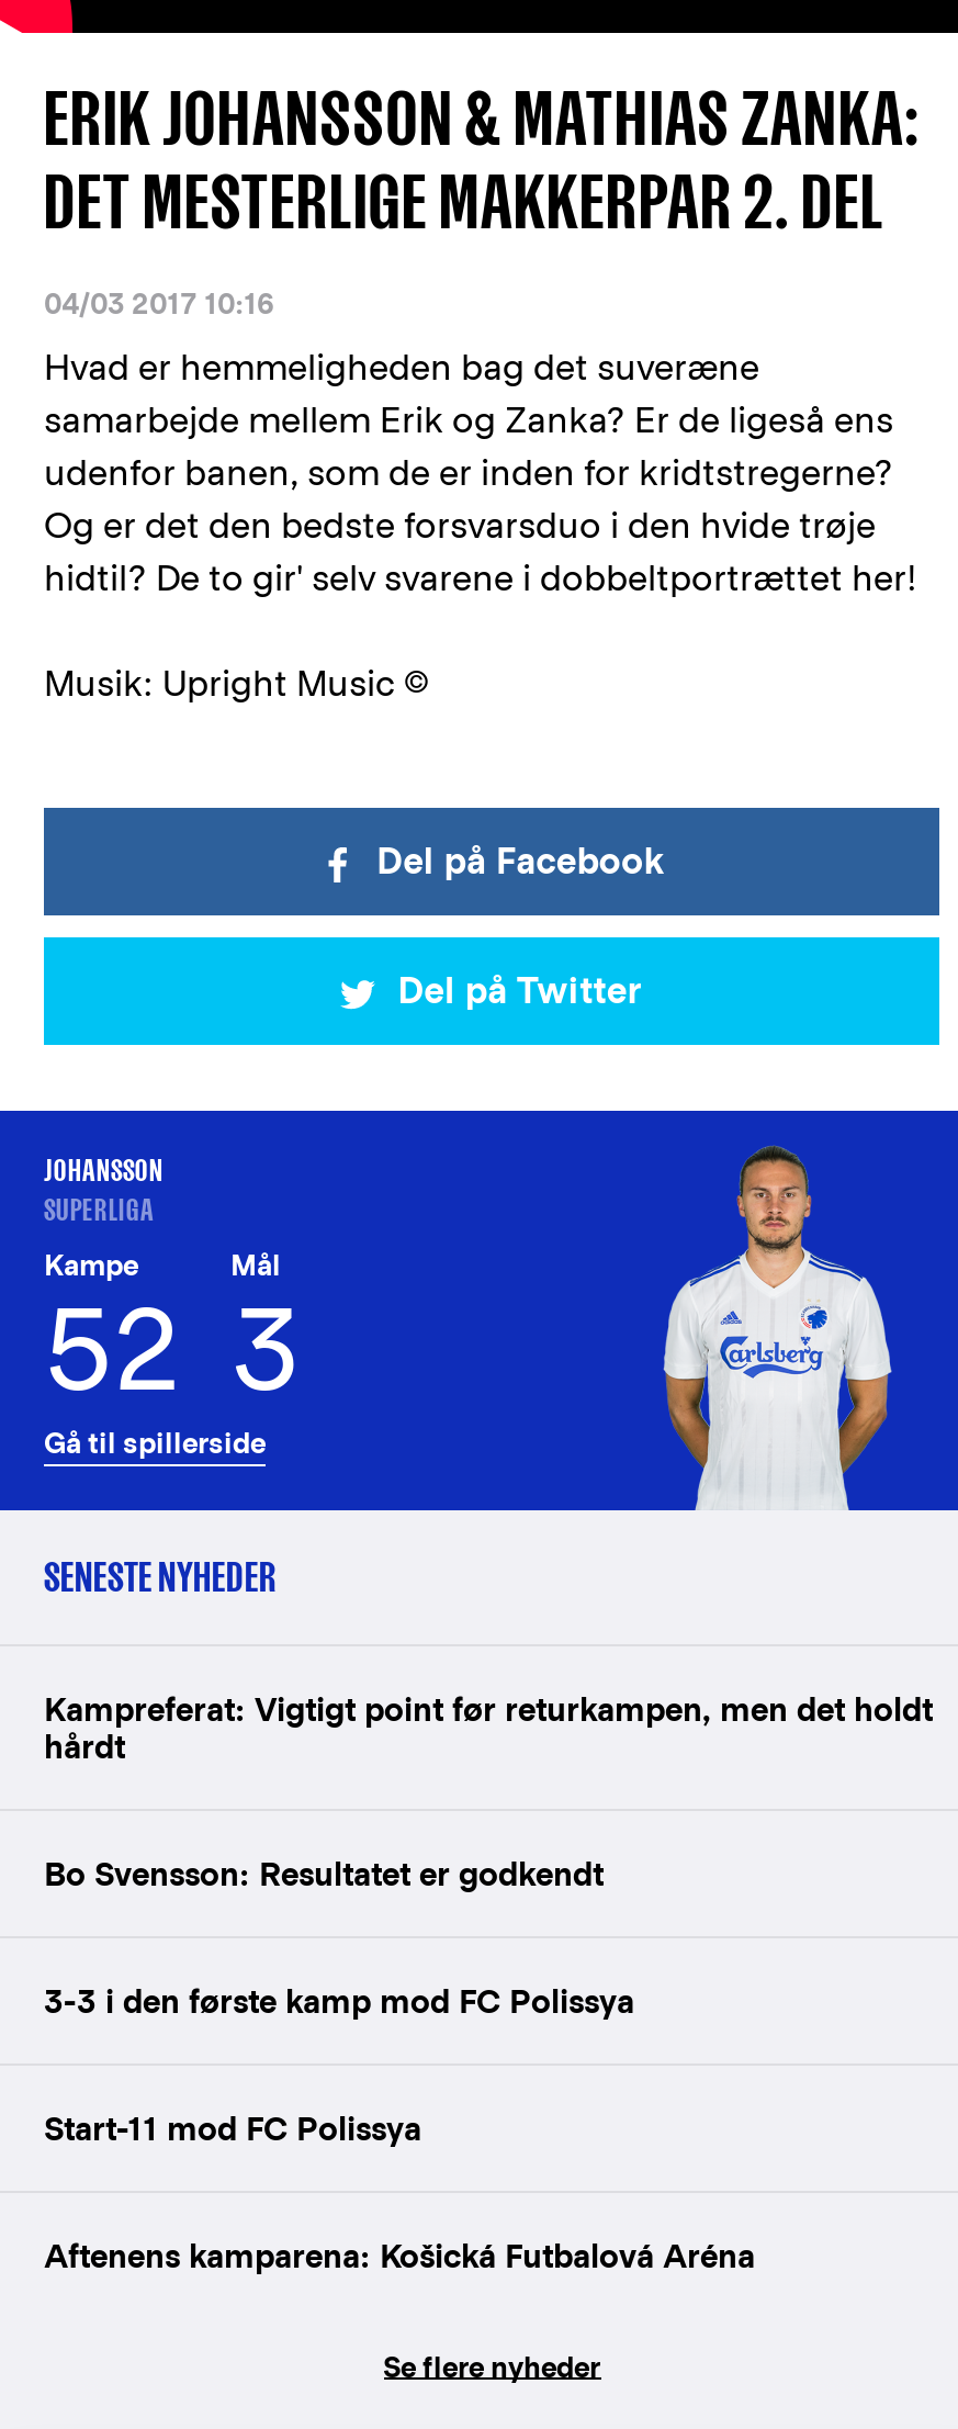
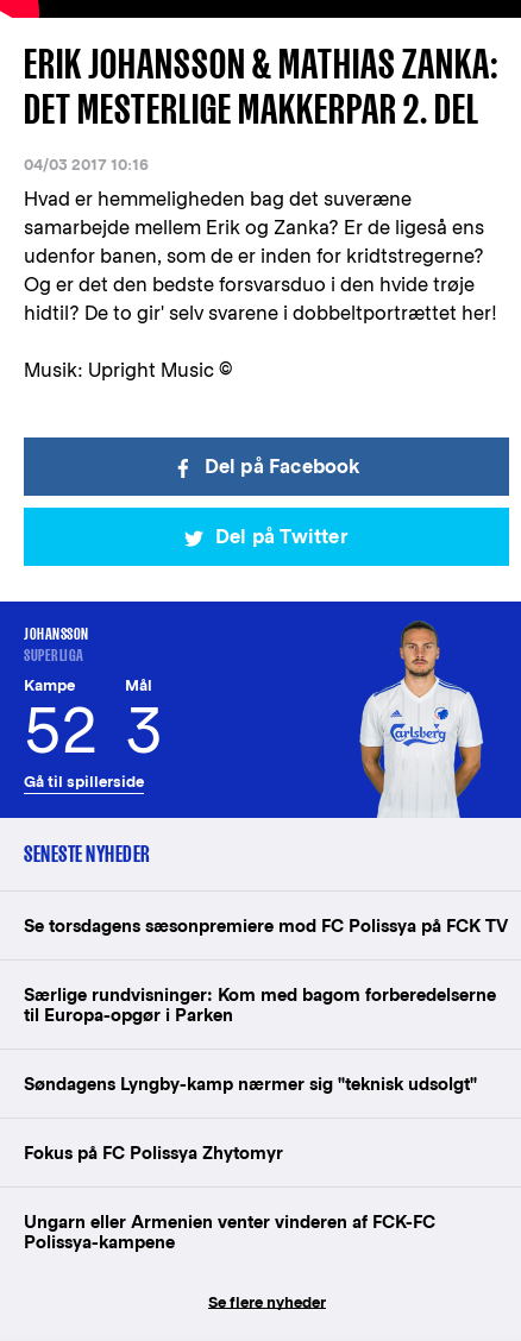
- Kampreferat: Vigtigt point før returkampen, men det holdt
- hårdt
+ Se torsdagens sæsonpremiere mod FC Polissya på FCK TV

- Bo Svensson: Resultatet er godkendt
+ Særlige rundvisninger: Kom med bagom forberedelserne
+ til Europa-opgør i Parken

- 3-3 i den første kamp mod FC Polissya
+ Søndagens Lyngby-kamp nærmer sig "teknisk udsolgt"

- Start-11 mod FC Polissya
+ Fokus på FC Polissya Zhytomyr

- Aftenens kamparena: Košická Futbalová Aréna
+ Ungarn eller Armenien venter vinderen af FCK-FC
+ Polissya-kampene
